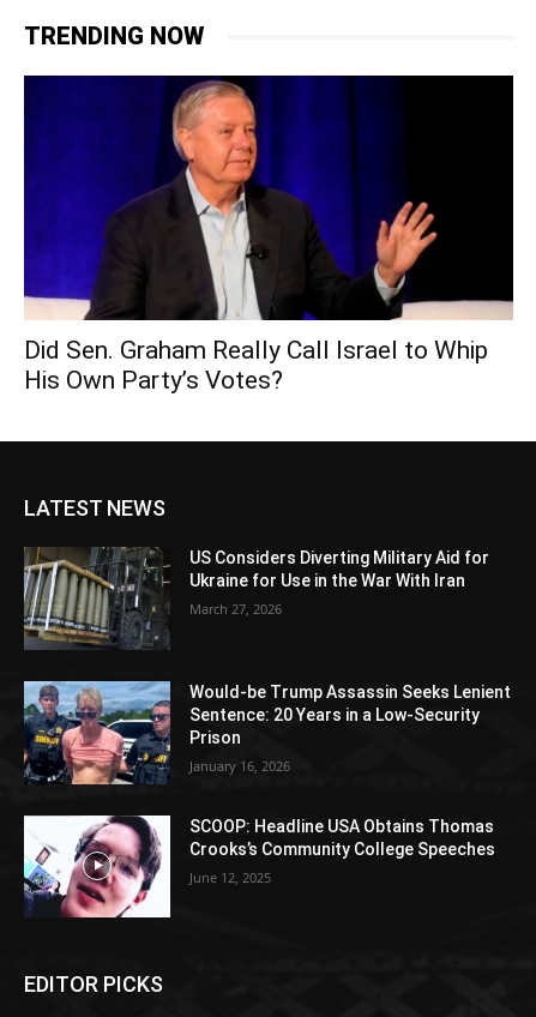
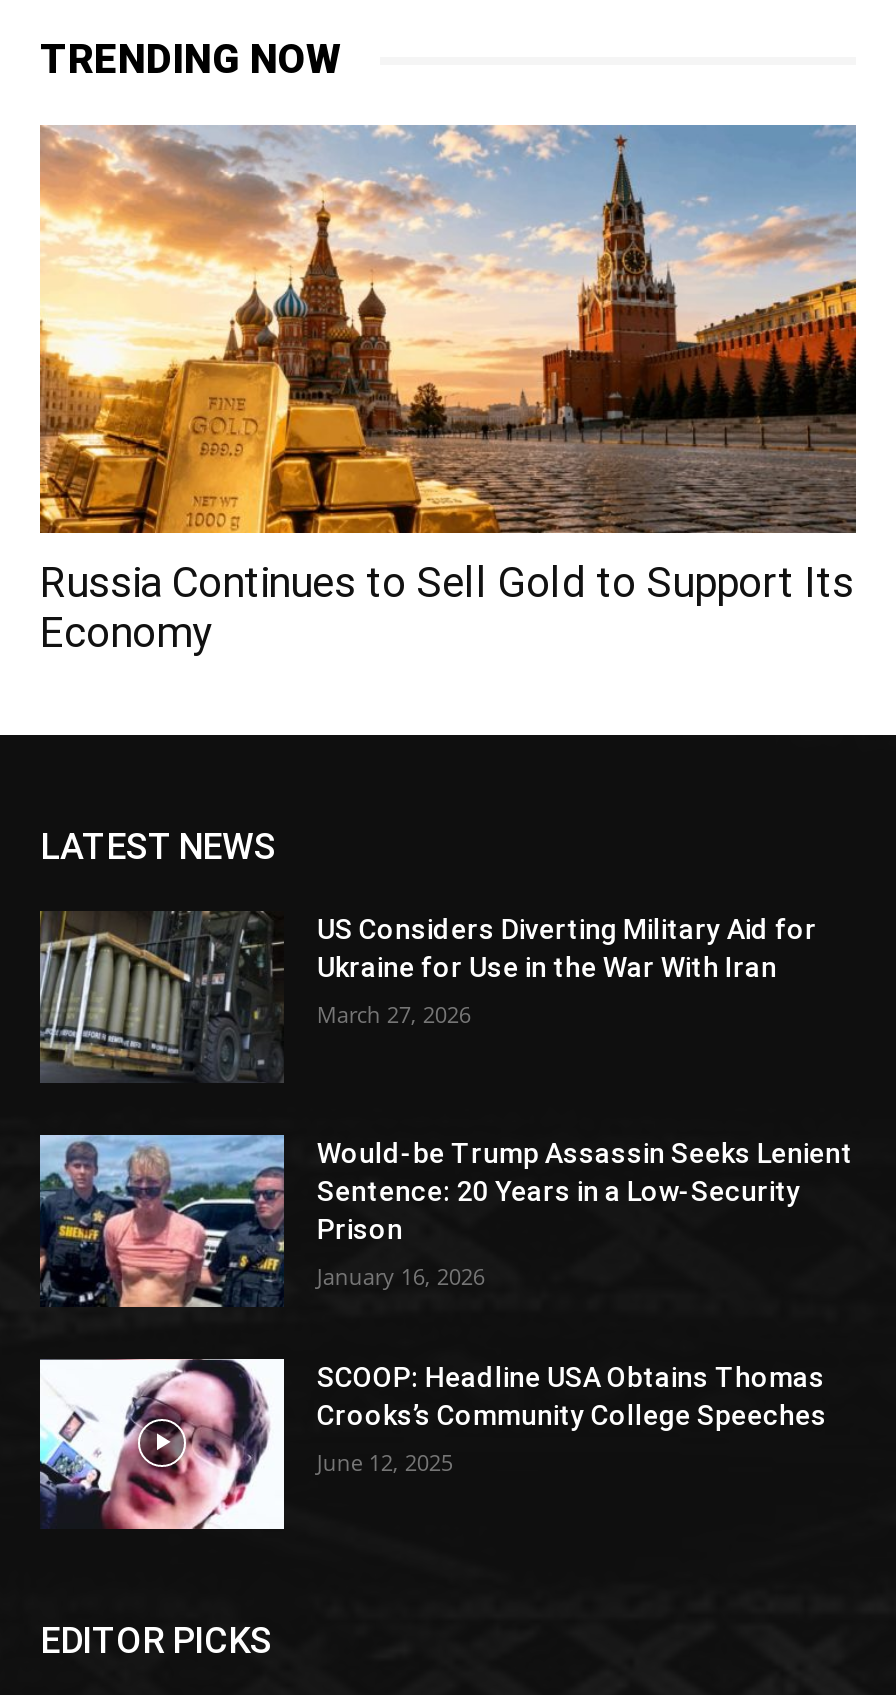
- [image]
- Did Sen. Graham Really Call Israel to Whip
- His Own Party’s Votes?
+ [image]
+ Russia Continues to Sell Gold to Support Its
+ Economy
